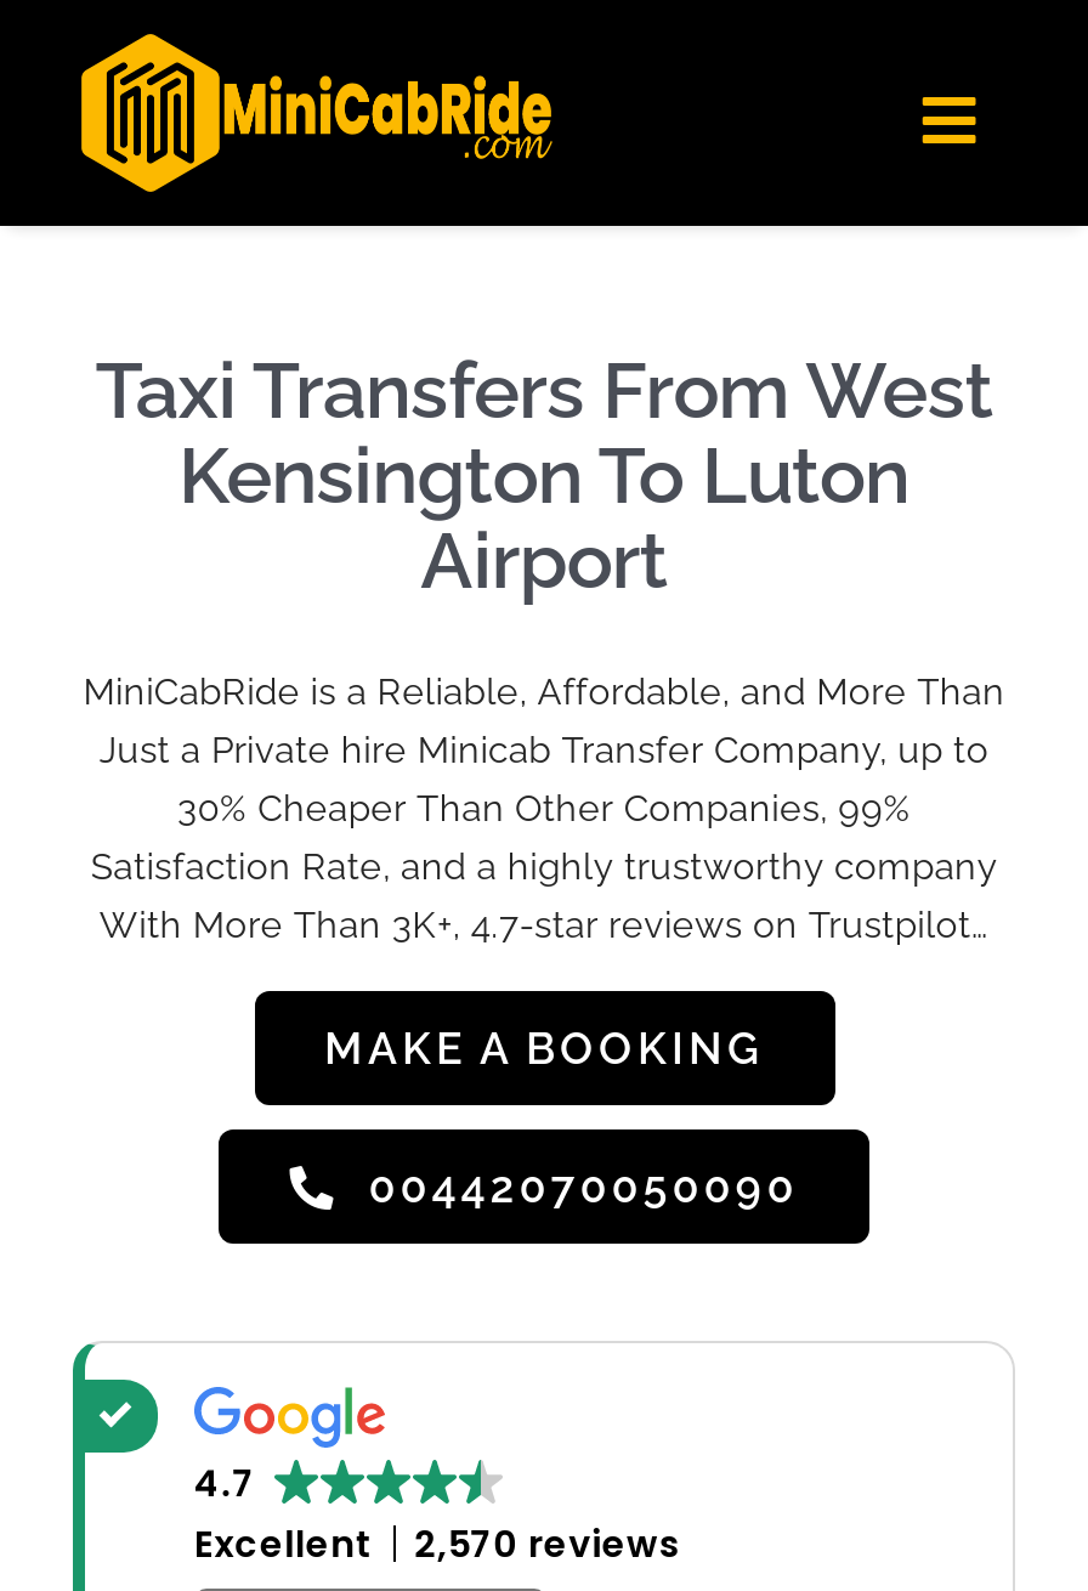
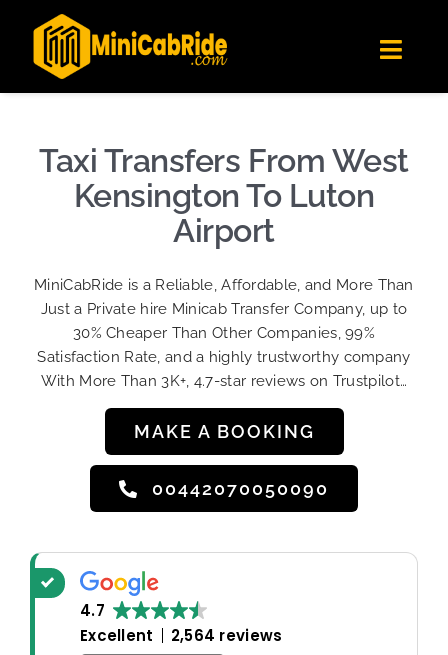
- Excellent 2,570 reviews
+ Excellent 2,564 reviews
